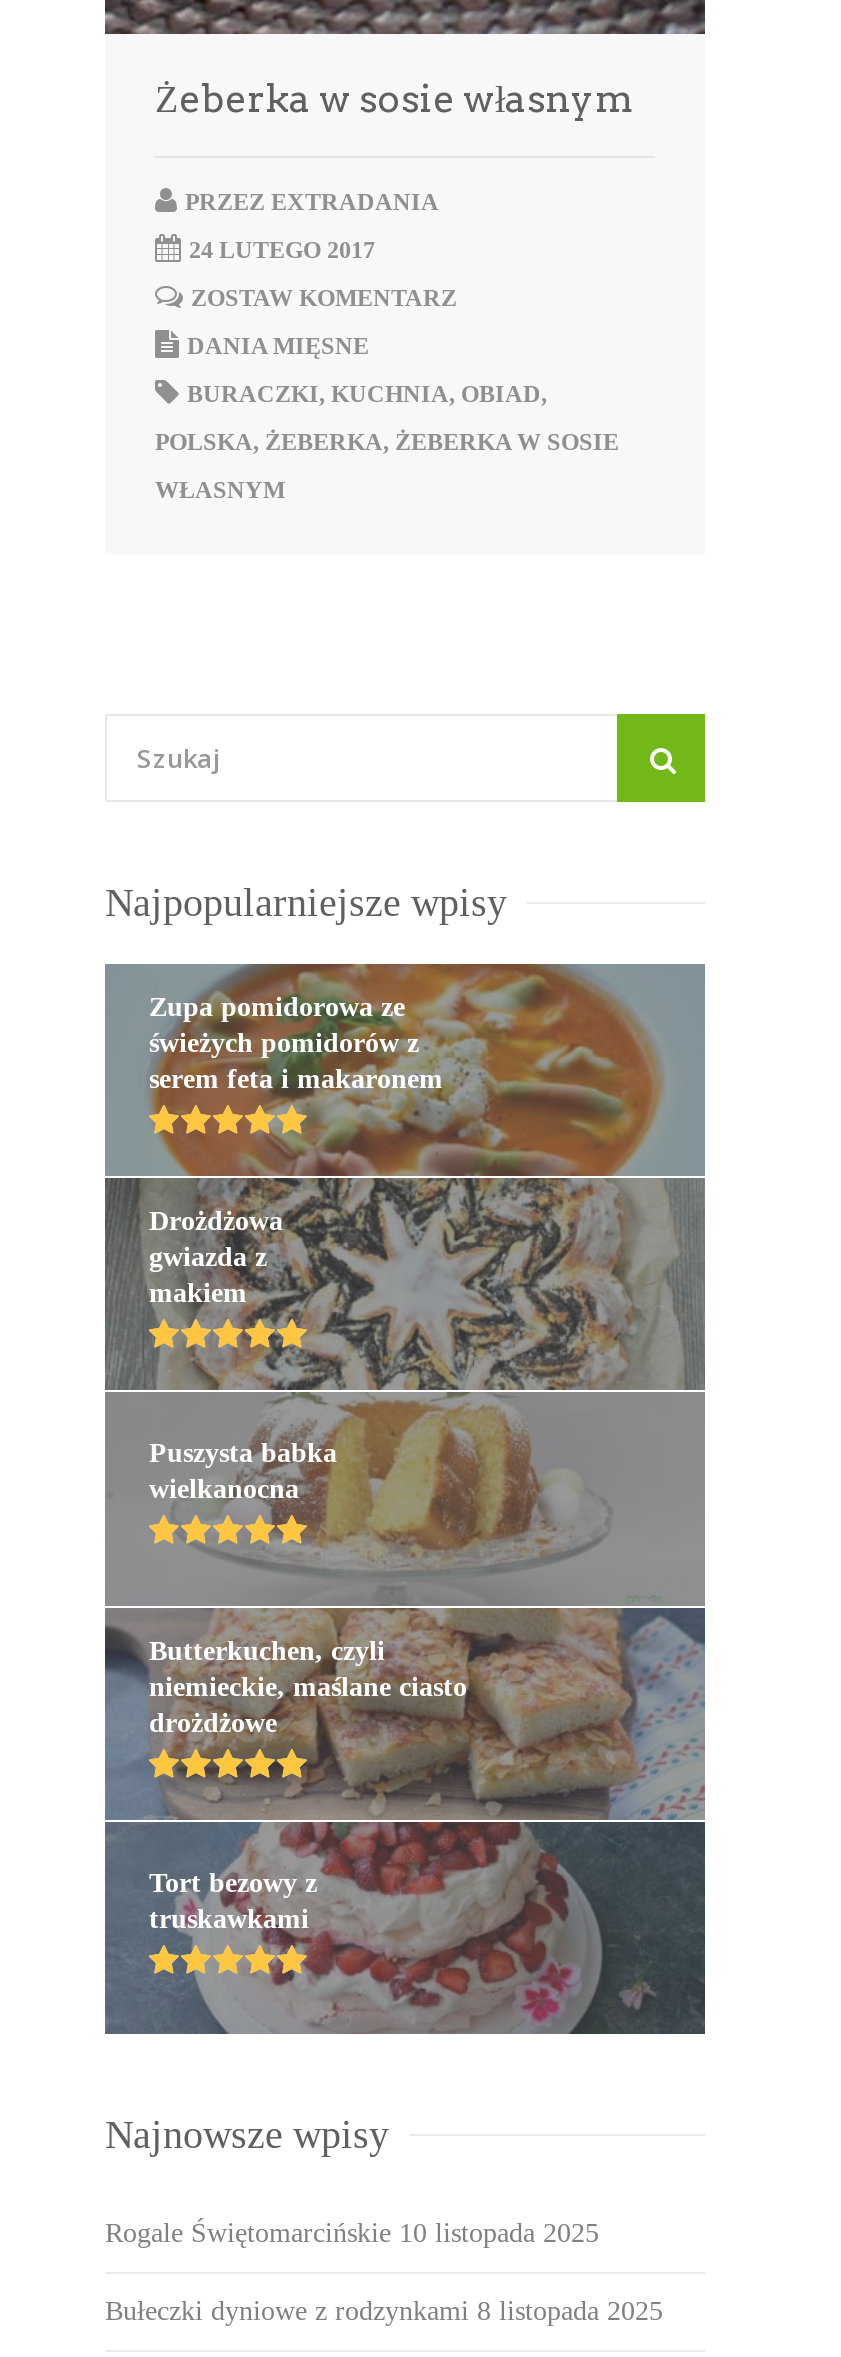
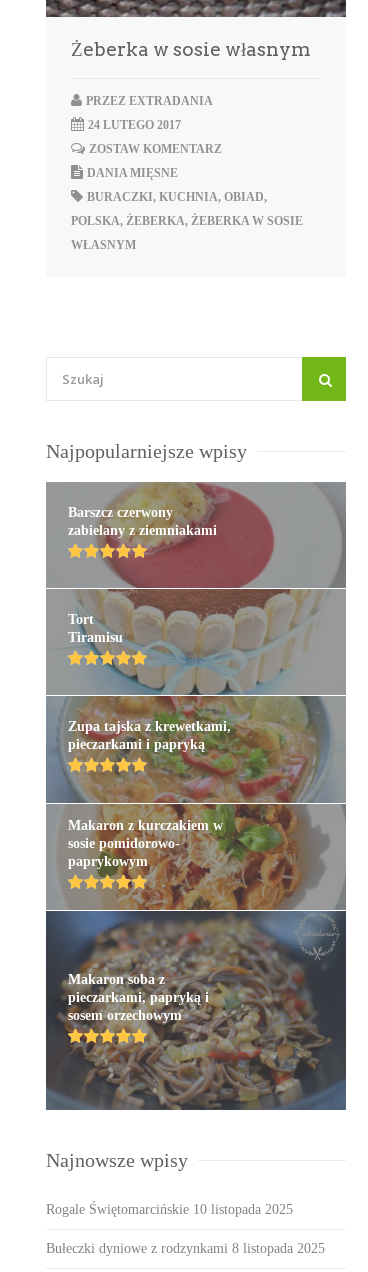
- [image]
- Zupa pomidorowa ze
- świeżych pomidorów z
- serem feta i makaronem
+ [image]
+ Barszcz czerwony
+ zabielany z ziemniakami

- Drożdżowa
- gwiazda z
- makiem
+ Tort
+ Tiramisu

- Puszysta babka
- wielkanocna
+ Zupa tajska z krewetkami,
+ pieczarkami i papryką

- Butterkuchen, czyli
- niemieckie, maślane ciasto
- drożdżowe
+ Makaron z kurczakiem w
+ sosie pomidorowo-
+ paprykowym

- Tort bezowy z
- truskawkami
+ Makaron soba z
+ pieczarkami, papryką i
+ sosem orzechowym
